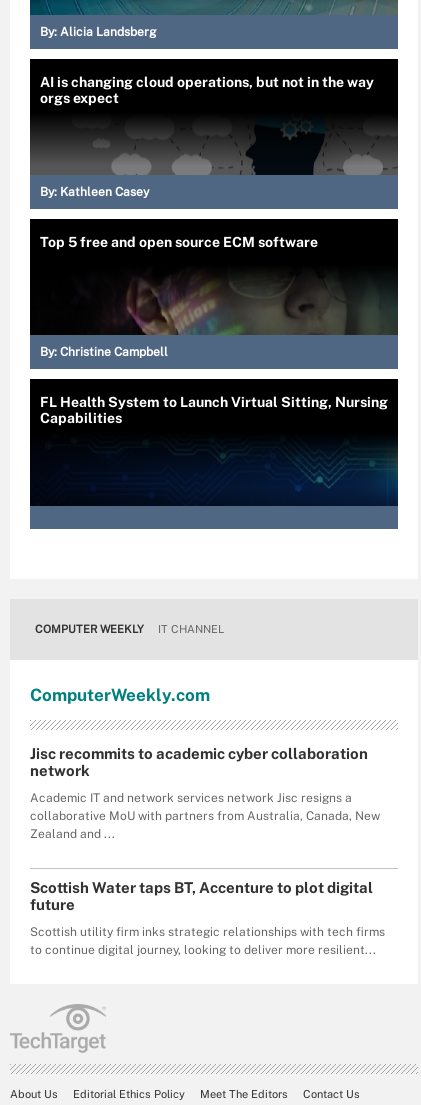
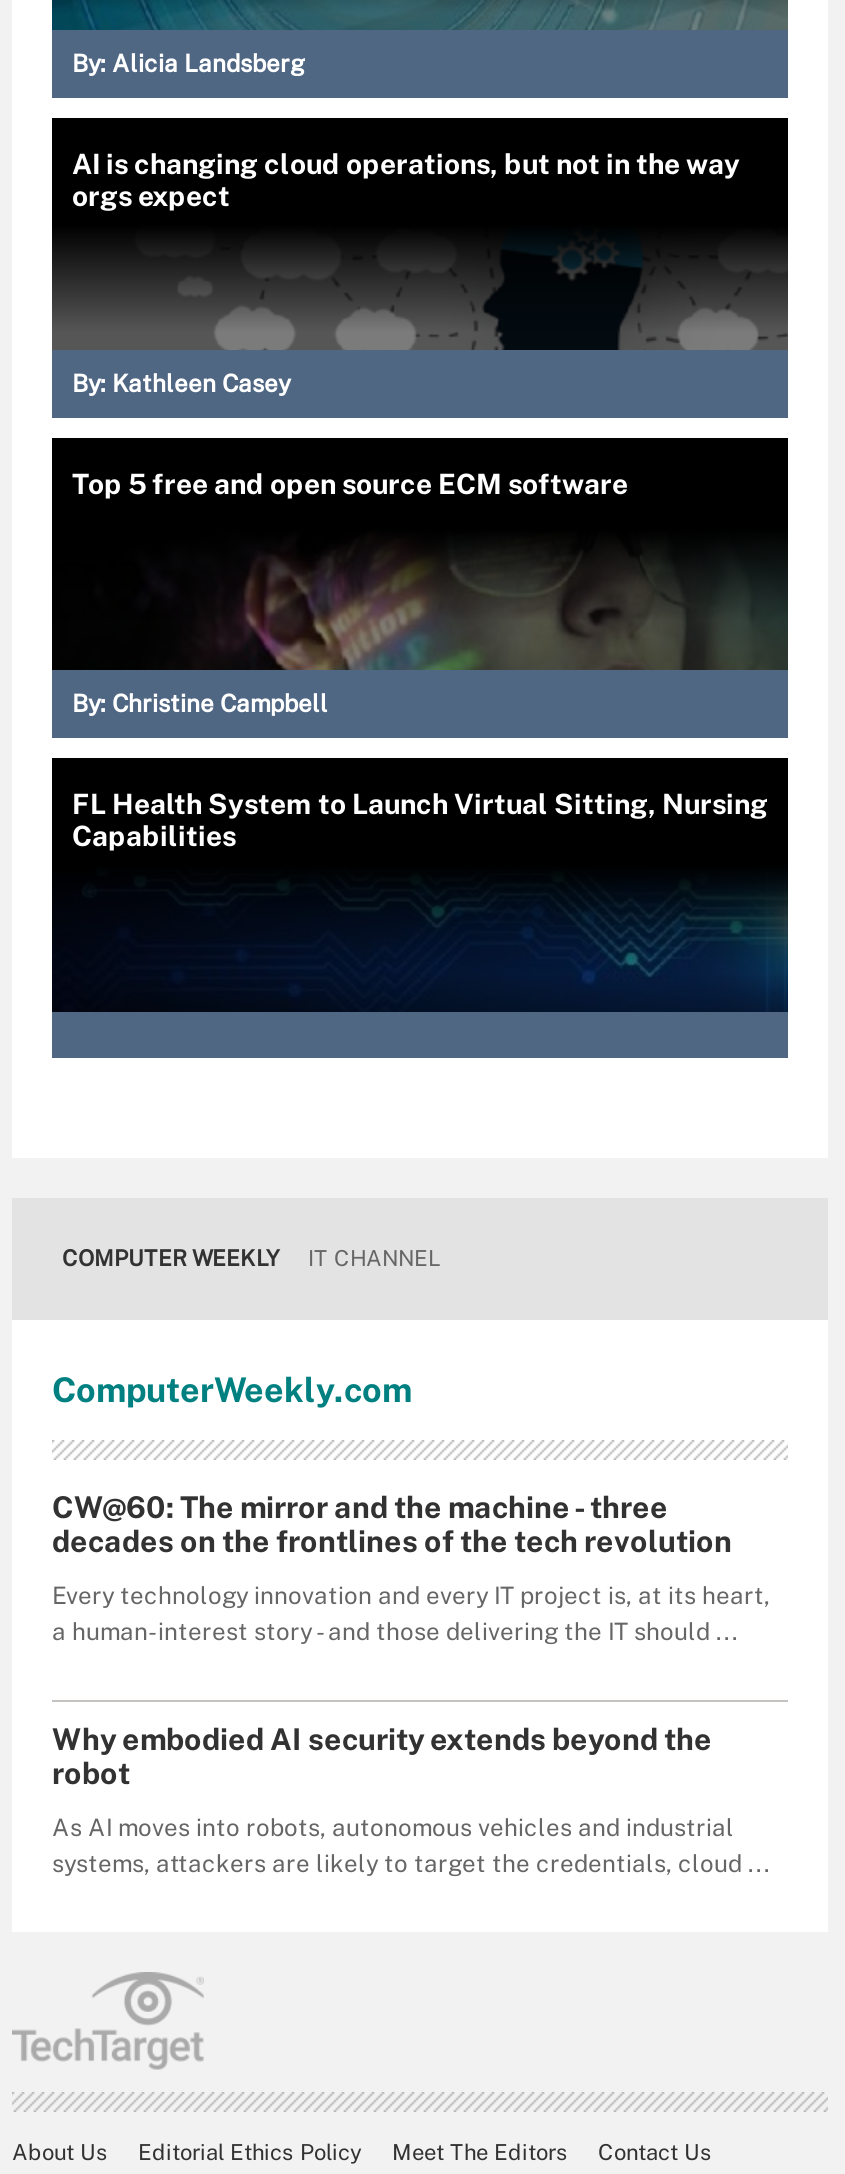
- Jisc recommits to academic cyber collaboration
- network
+ CW@60: The mirror and the machine - three
+ decades on the frontlines of the tech revolution

- Academic IT and network services network Jisc resigns a
- collaborative MoU with partners from Australia, Canada, New
- Zealand and ...
+ Every technology innovation and every IT project is, at its heart,
+ a human-interest story - and those delivering the IT should ...

- Scottish Water taps BT, Accenture to plot digital
- future
+ Why embodied AI security extends beyond the
+ robot

- Scottish utility firm inks strategic relationships with tech firms
- to continue digital journey, looking to deliver more resilient...
+ As AI moves into robots, autonomous vehicles and industrial
+ systems, attackers are likely to target the credentials, cloud ...
